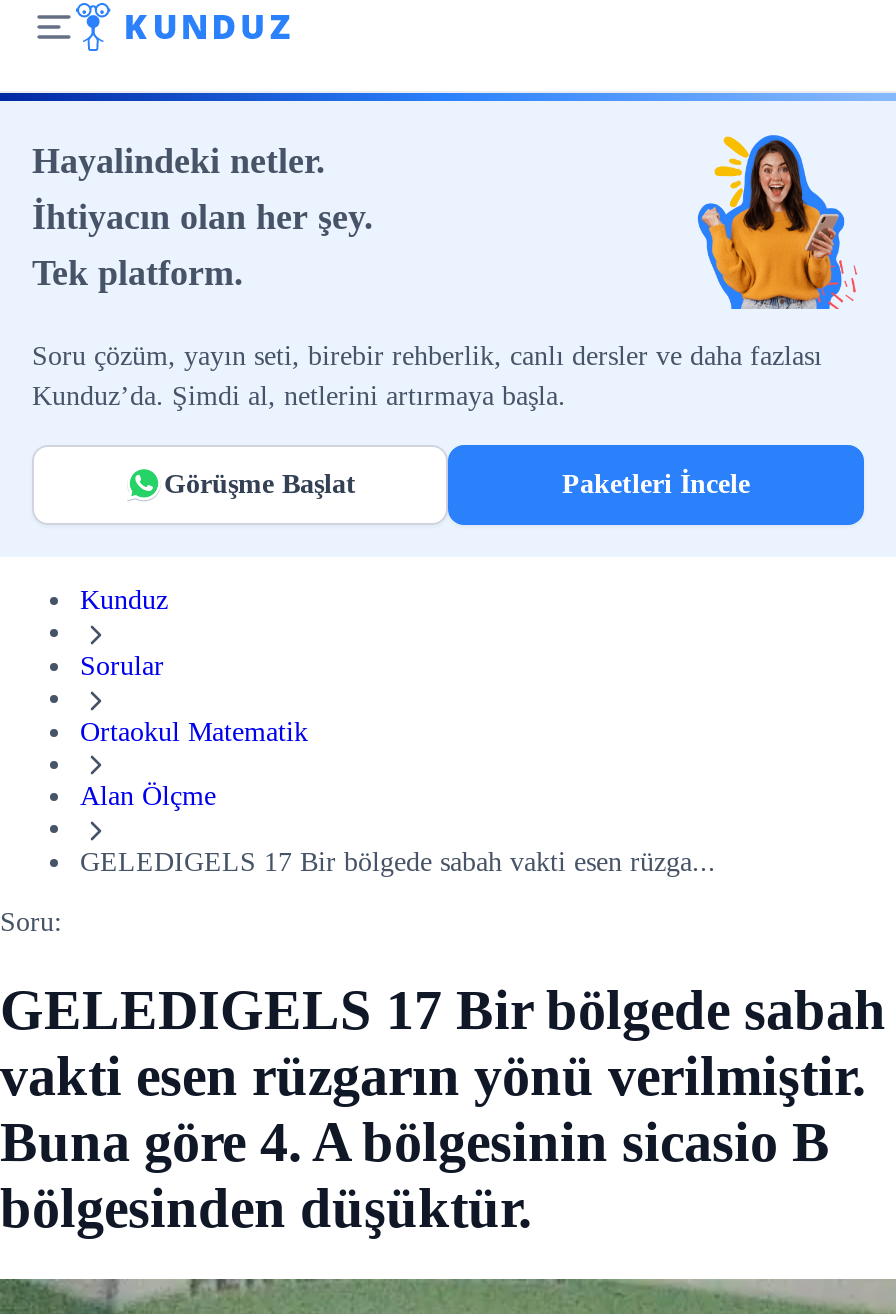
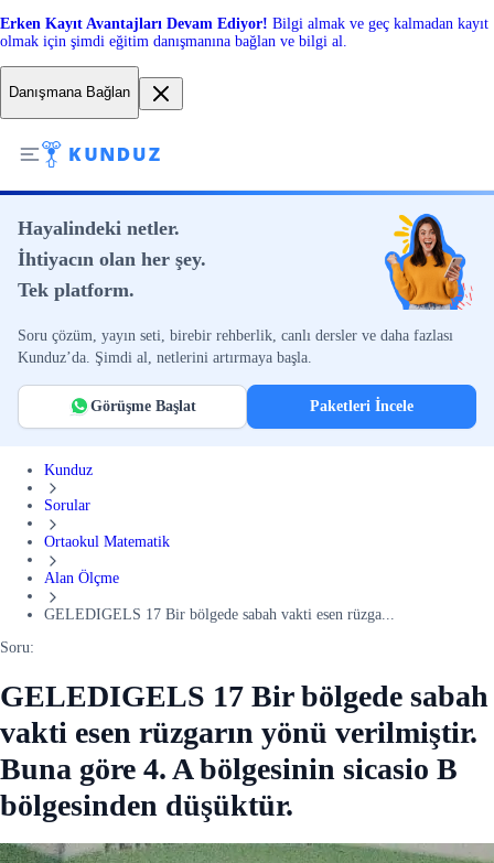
+ Erken Kayıt Avantajları Devam Ediyor! Bilgi almak ve geç kalmadan kayıt
+ olmak için şimdi eğitim danışmanına bağlan ve bilgi al.
+ Danışmana Bağlan
